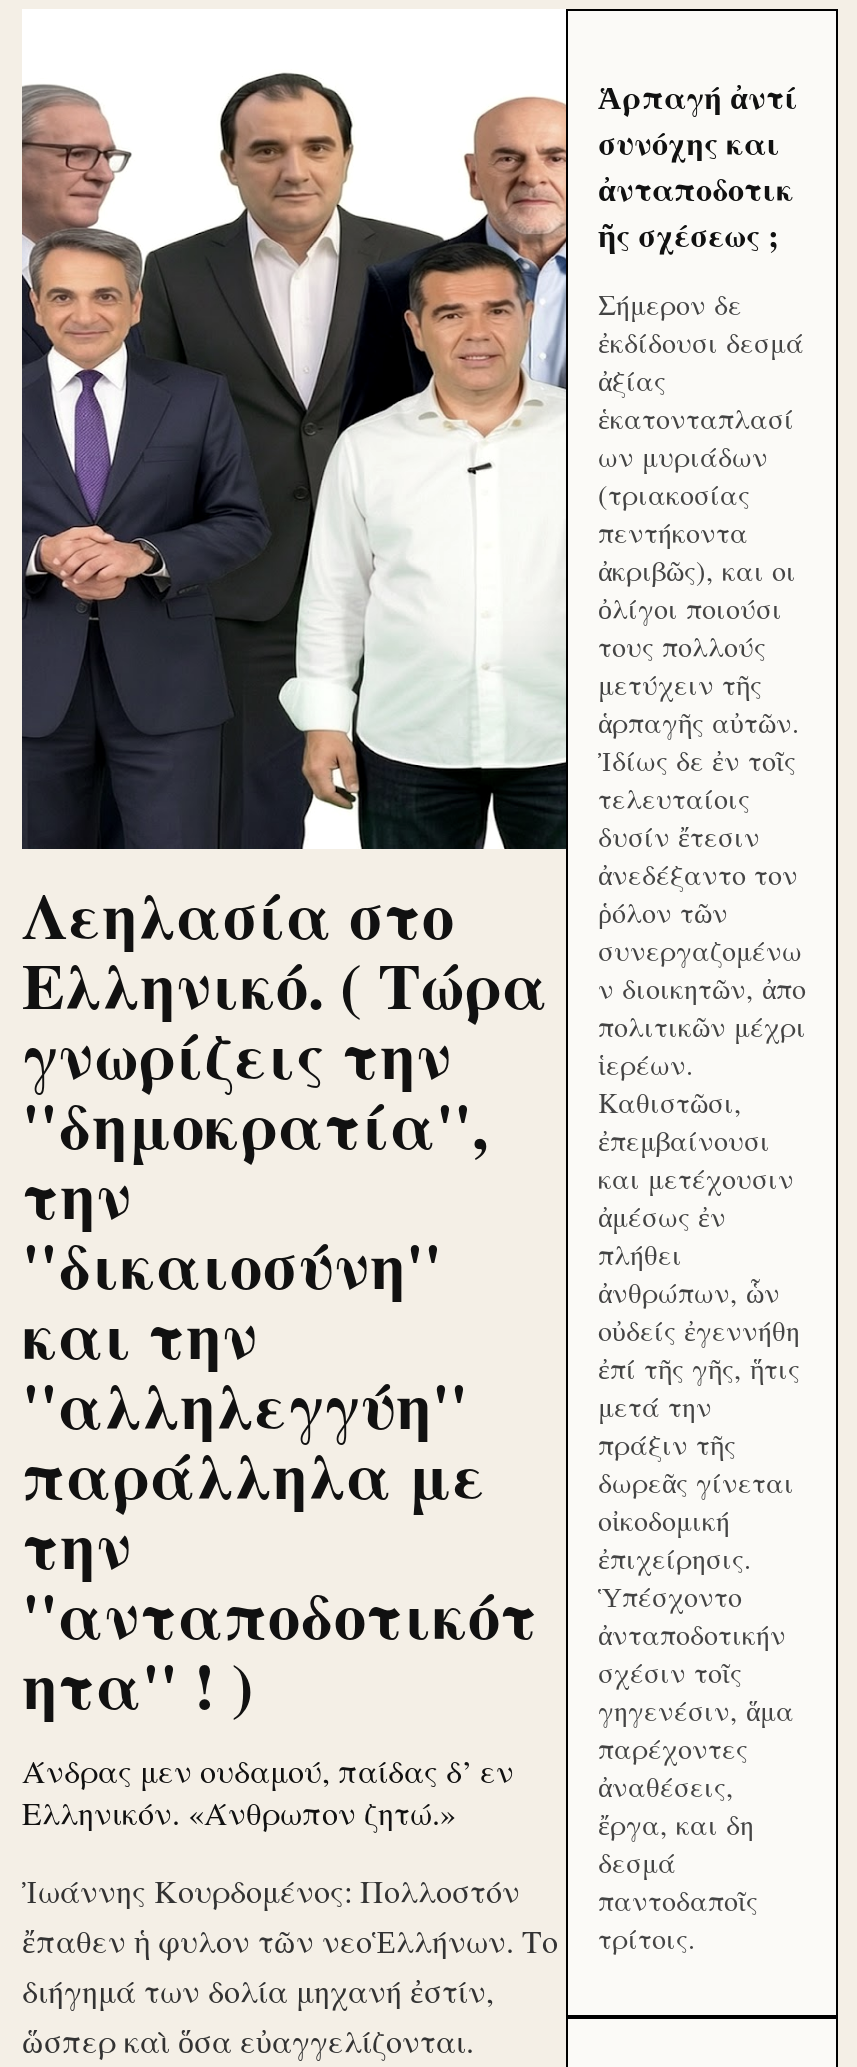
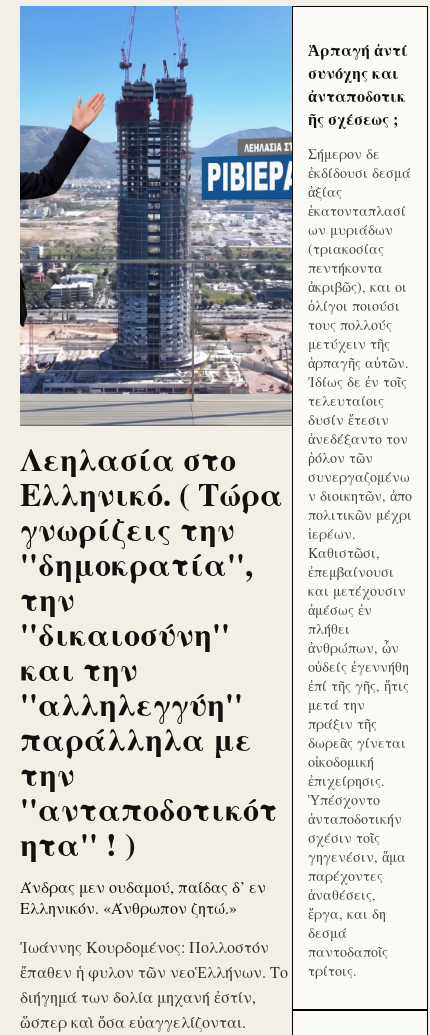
- [image]
+ [image]
